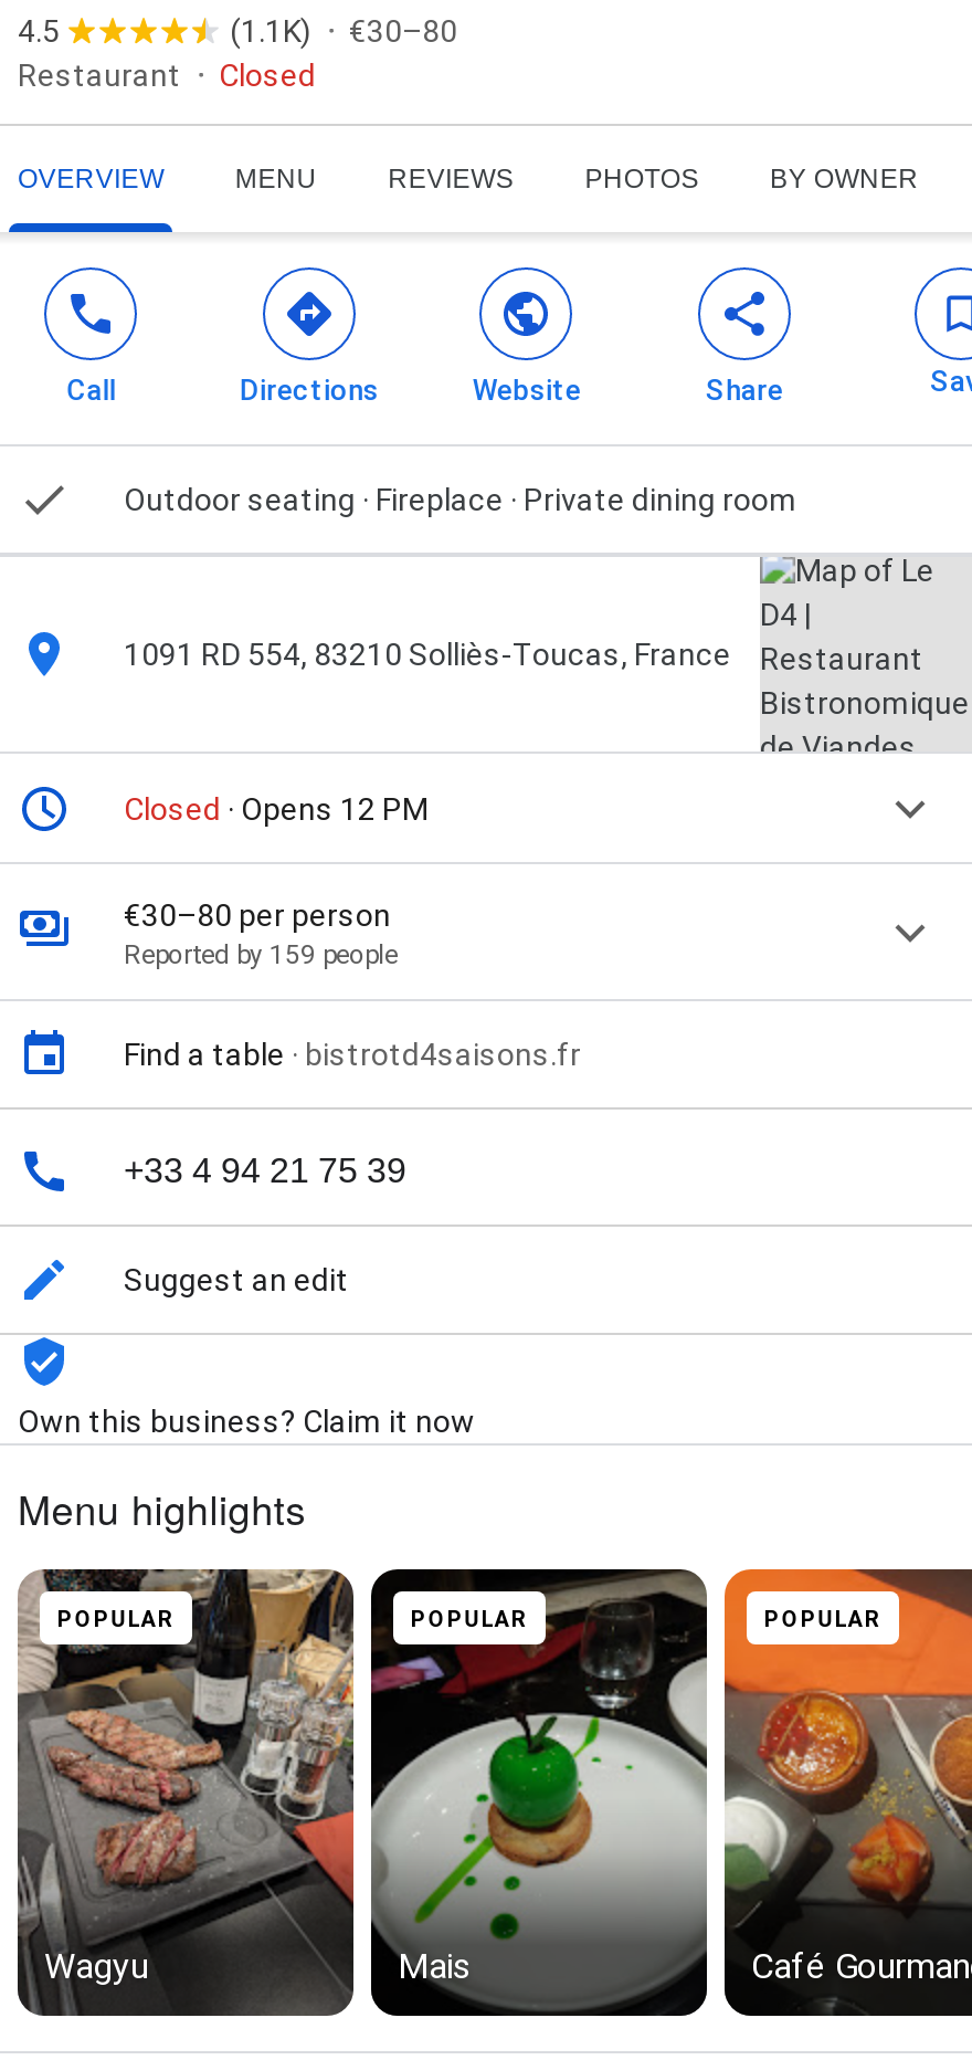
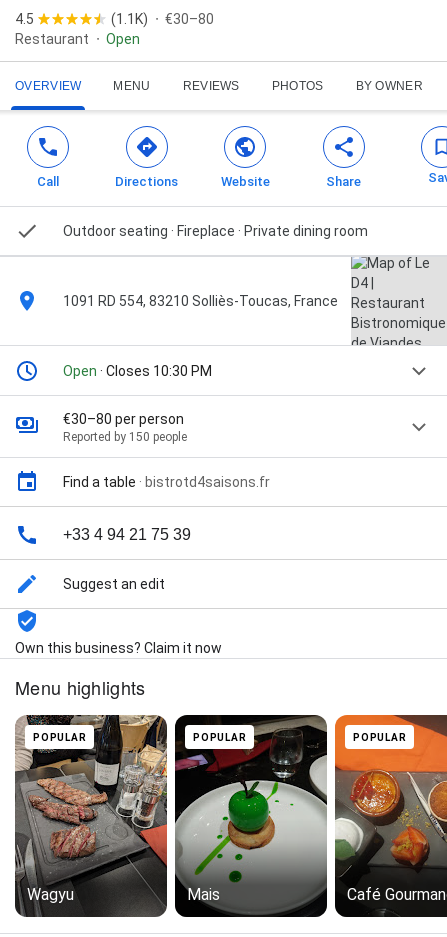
- Closed
+ Open

- Closed · Opens 12 PM
+ Open · Closes 10:30 PM

- Reported by 159 people
+ Reported by 150 people
